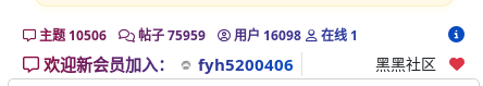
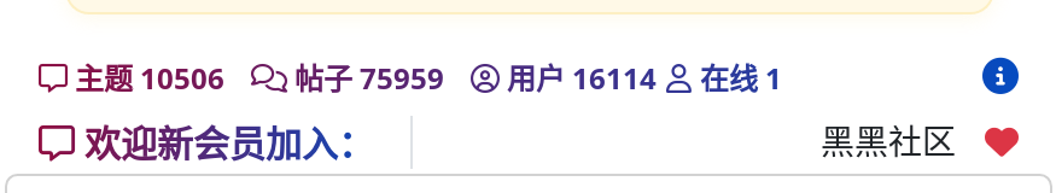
- 主题 10506 帖子 75959 用户 16098 在线 1
+ 主题 10506 帖子 75959 用户 16114 在线 1

- fyh5200406
